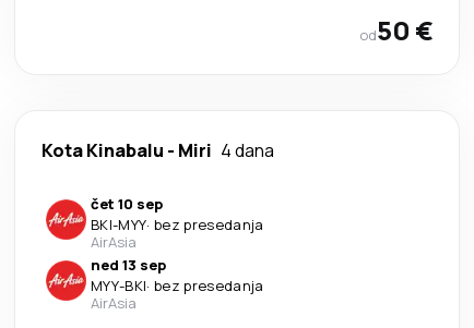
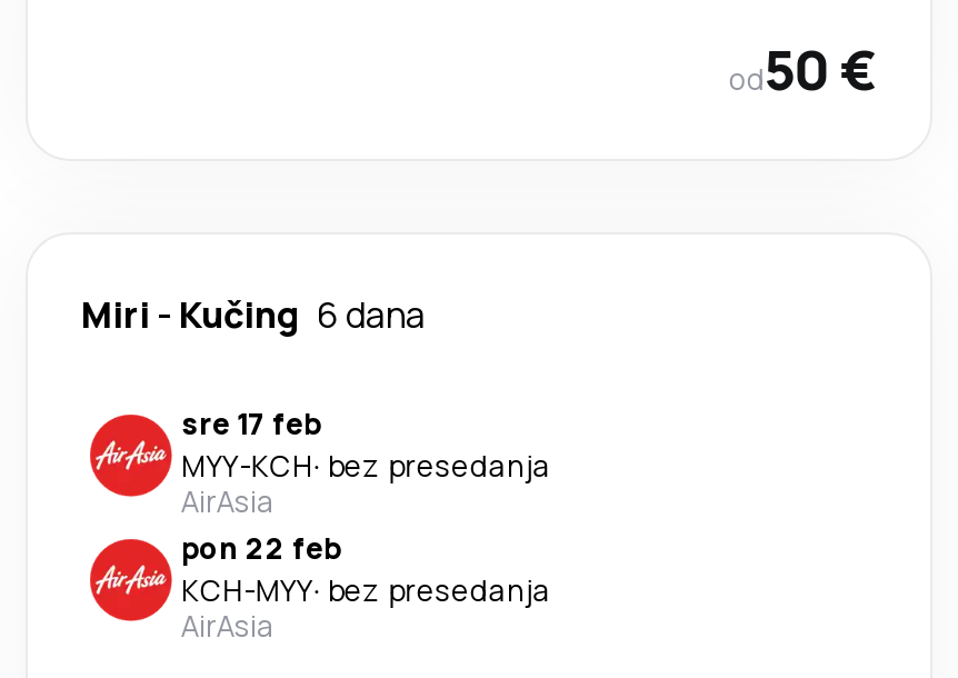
- Kota Kinabalu - Miri 4 dana
+ Miri - Kučing 6 dana

- čet 10 sep
- BKI-MYY · bez presedanja
+ sre 17 feb
+ MYY-KCH · bez presedanja

- ned 13 sep
- MYY-BKI · bez presedanja
+ pon 22 feb
+ KCH-MYY · bez presedanja
